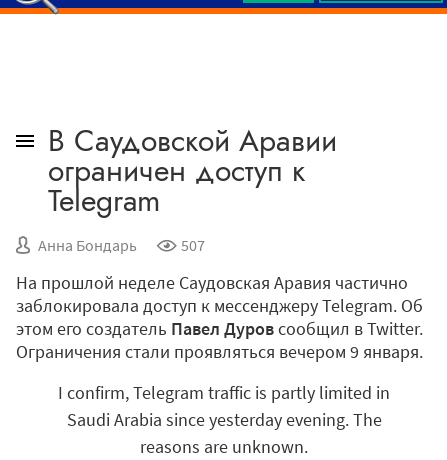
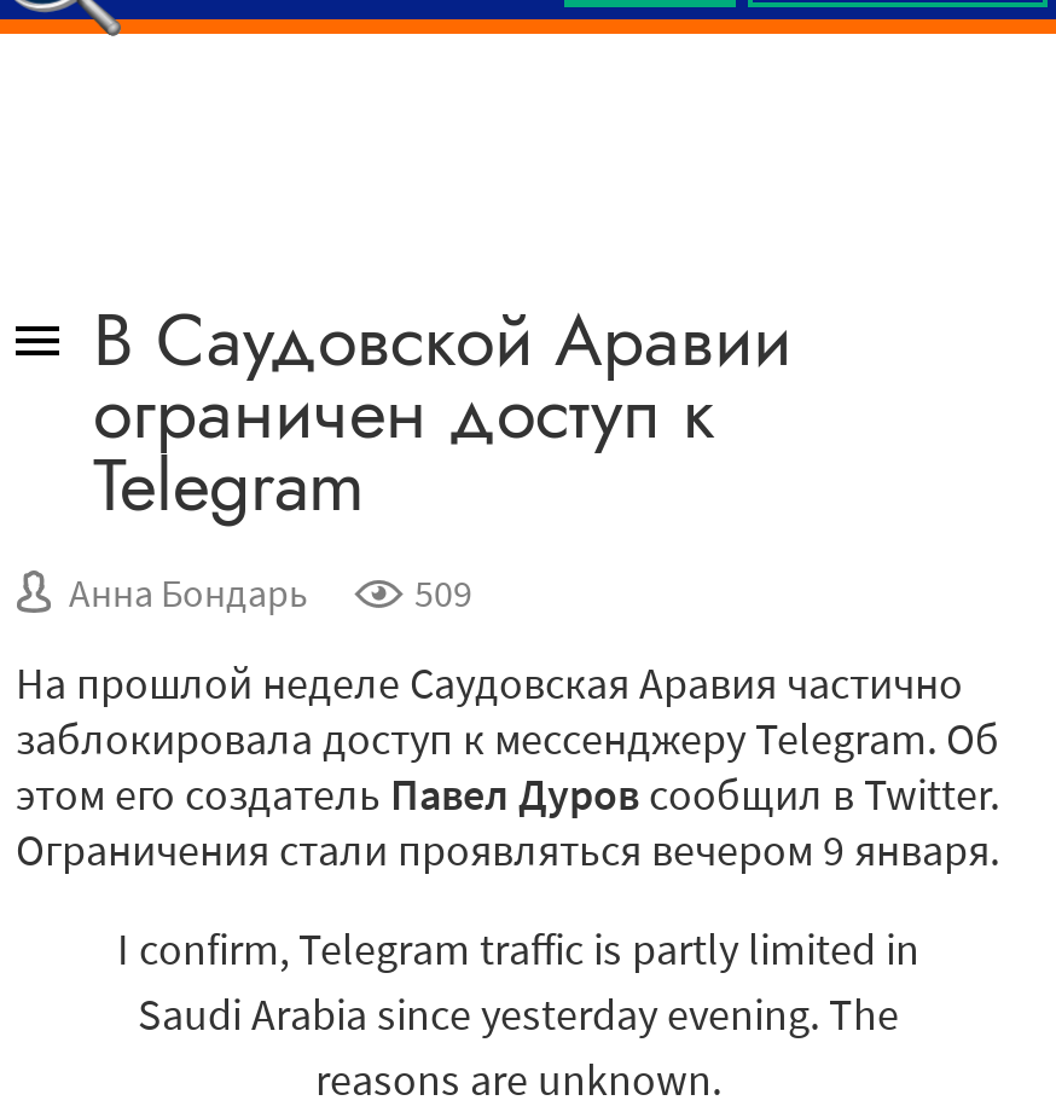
- 507
+ 509
